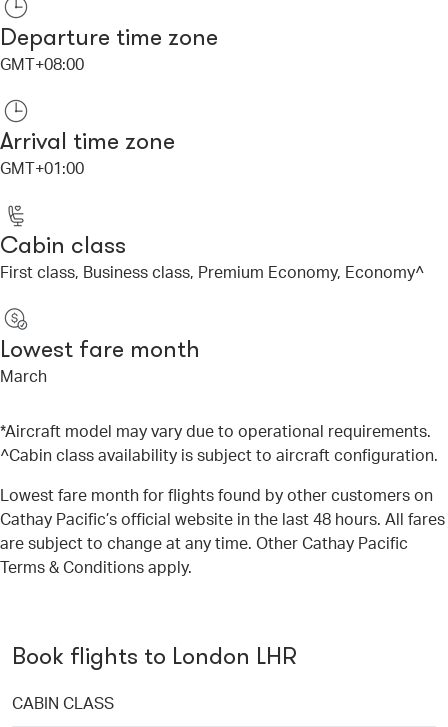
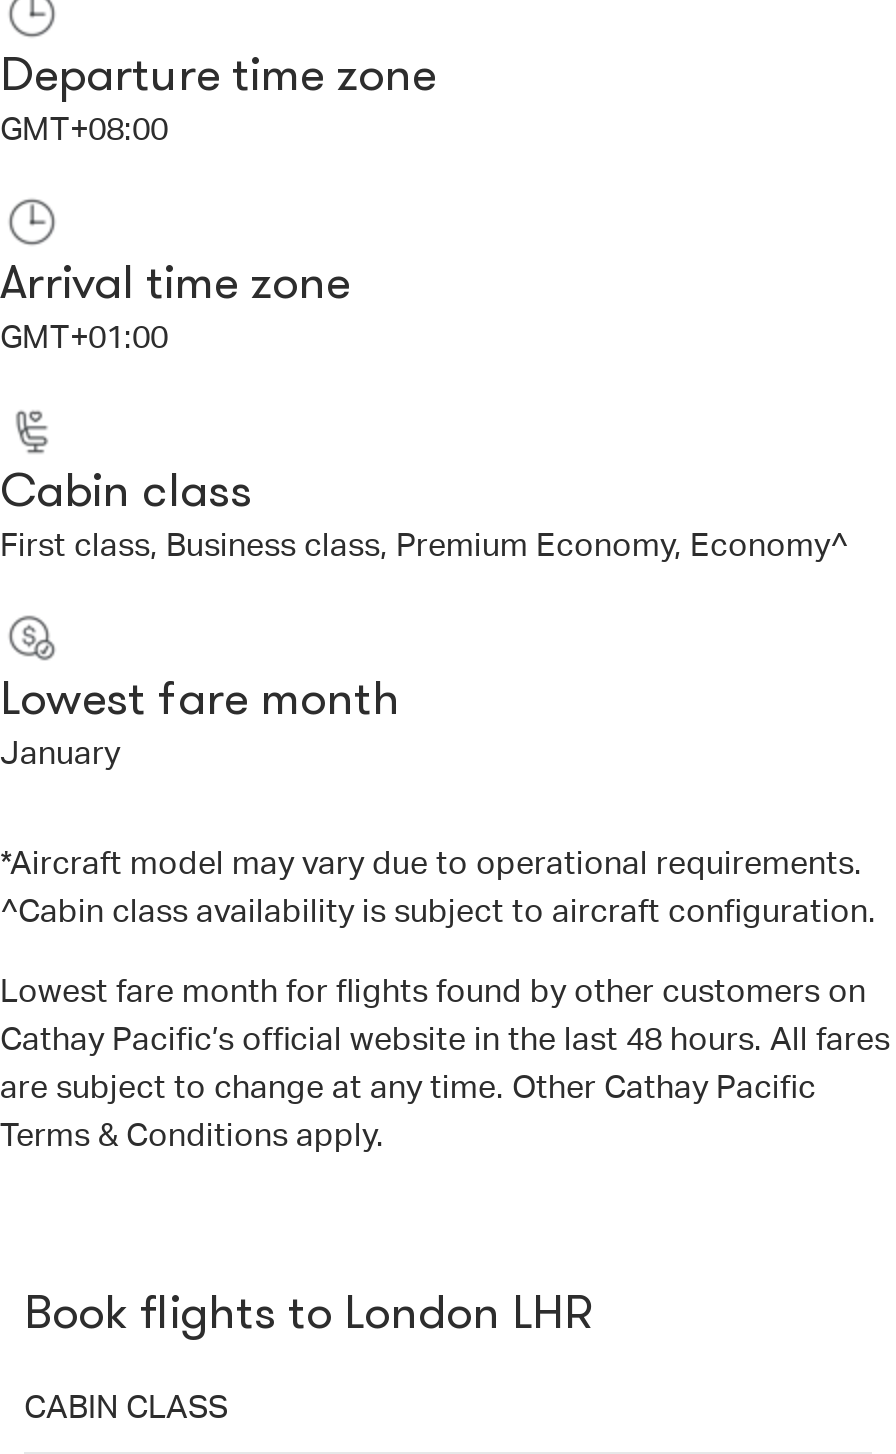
- March
+ January
